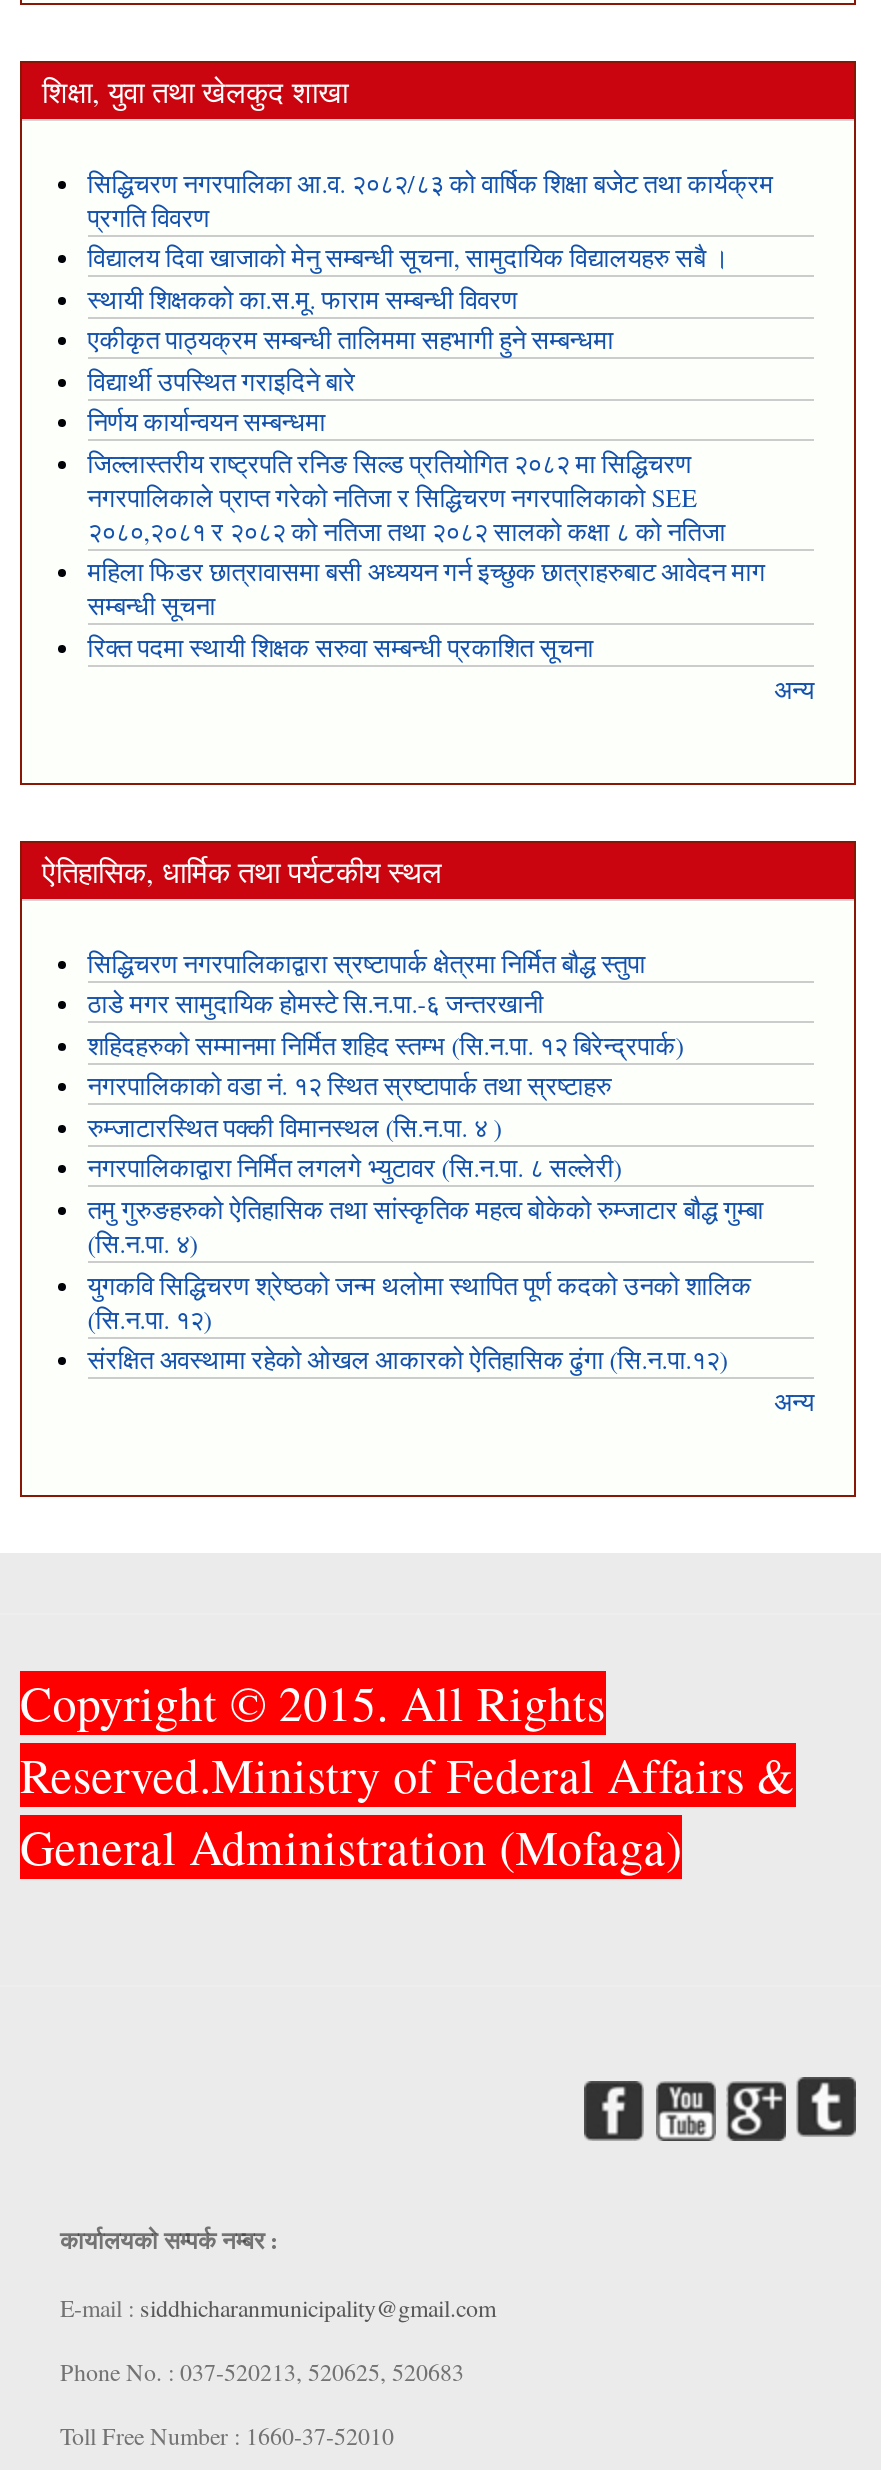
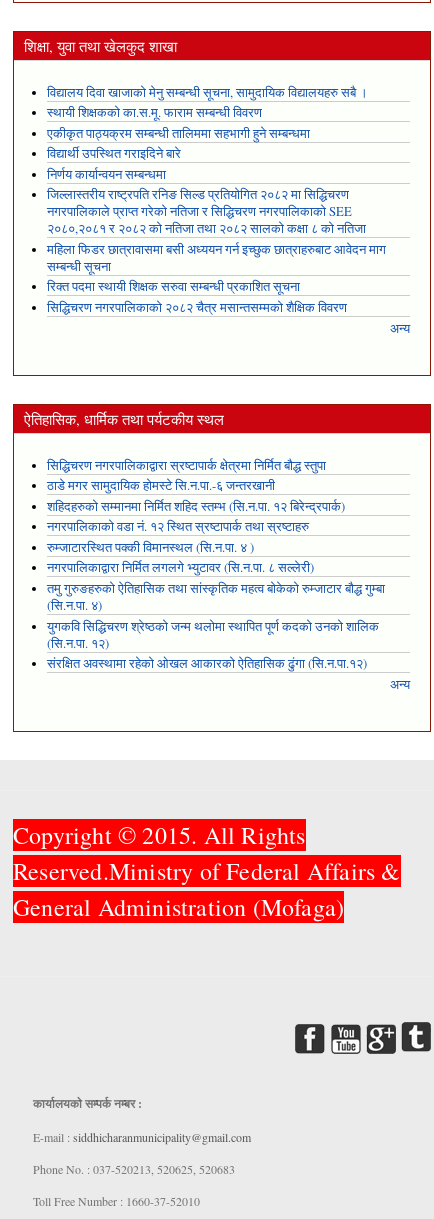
- सिद्धिचरण नगरपालिका आ.व. २०८२/८३ को वार्षिक शिक्षा बजेट तथा कार्यक्रम
- प्रगति विवरण

moved up: विद्यालय दिवा खाजाको मेनु सम्बन्धी सूचना, सामुदायिक विद्यालयहरु सबै । | स्थायी शिक्षकको का.स.मू. फाराम सम्बन्धी विवरण | एकीकृत पाठ्यक्रम सम्बन्धी तालिममा सहभागी हुने सम्बन्धमा | ... | सम्बन्धी सूचना | रिक्त पदमा स्थायी शिक्षक सरुवा सम्बन्धी प्रकाशित सूचना

+ सिद्धिचरण नगरपालिकाको २०८२ चैत्र मसान्तसम्मको शैक्षिक विवरण
